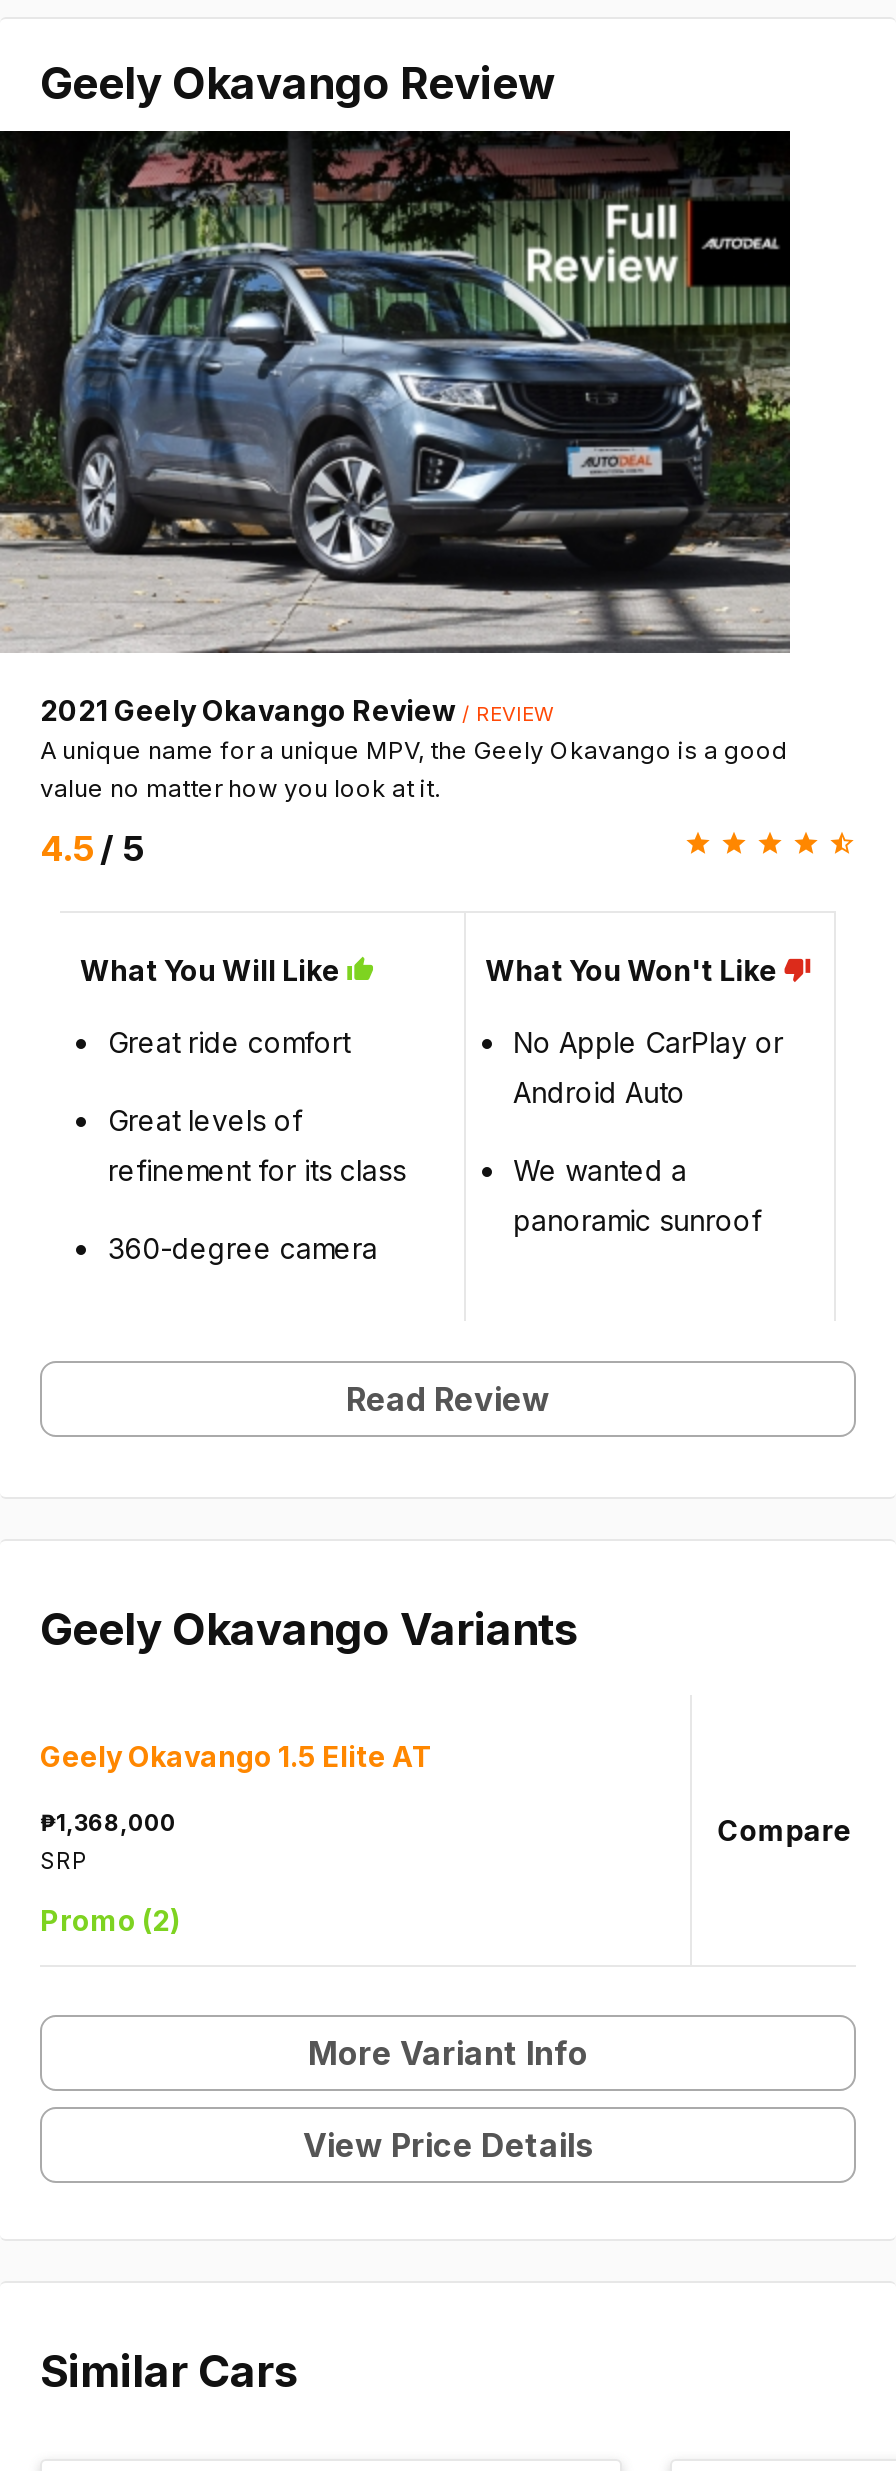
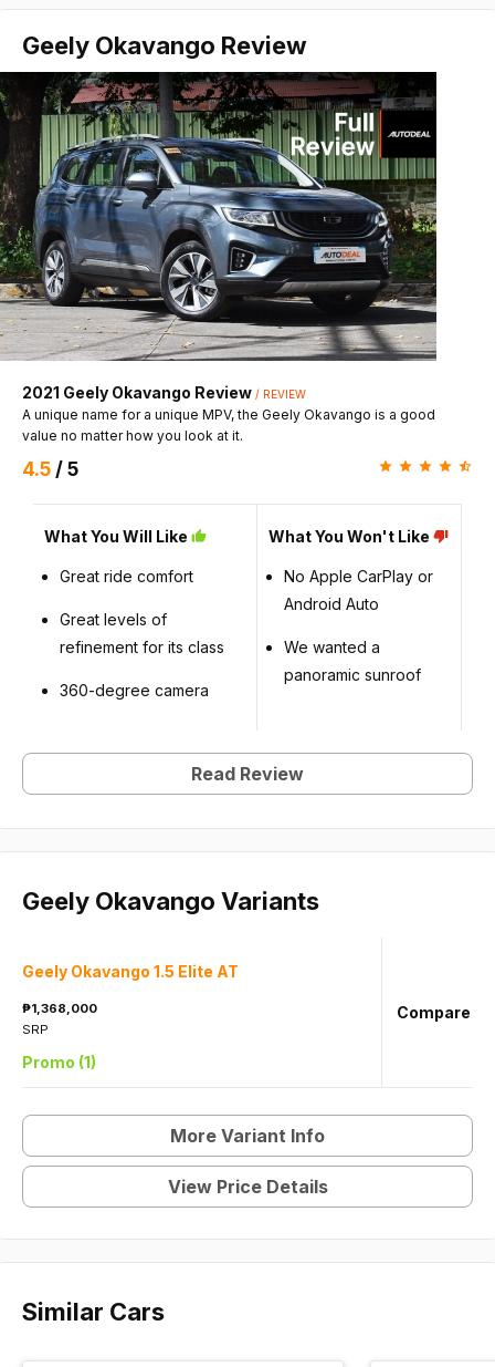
- Promo (2)
+ Promo (1)
